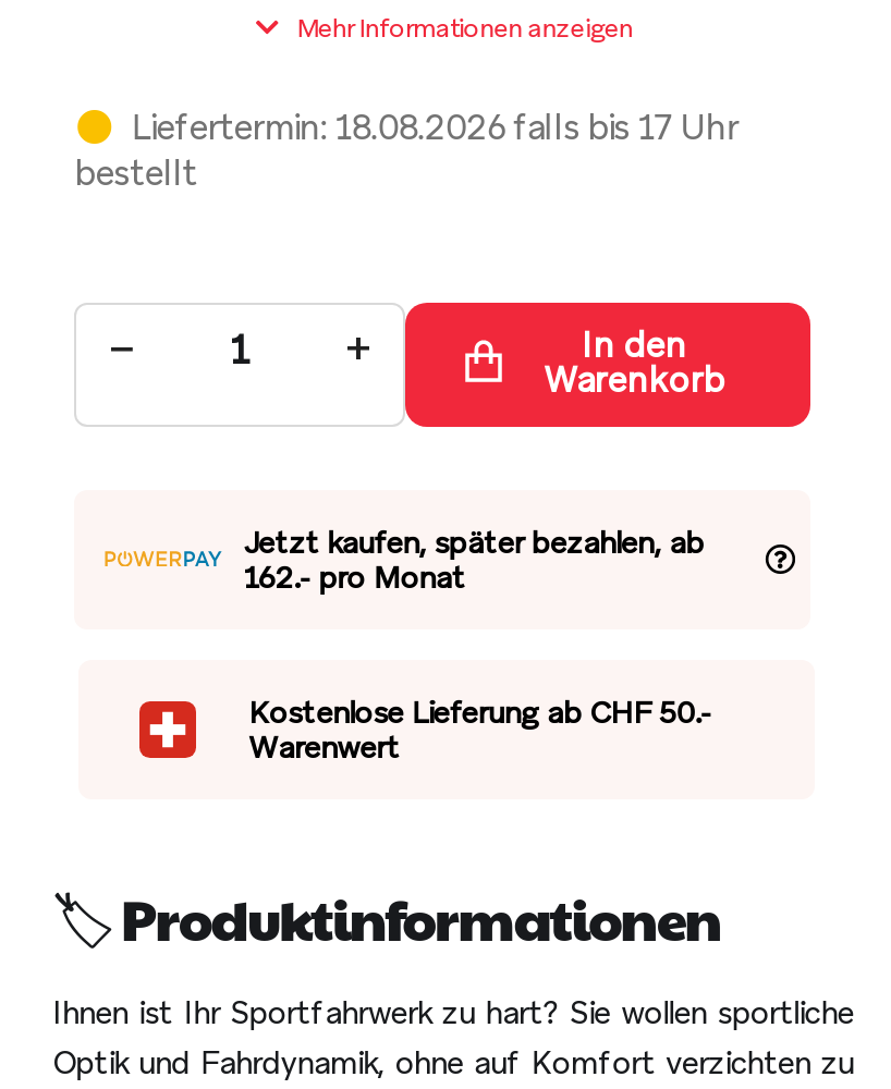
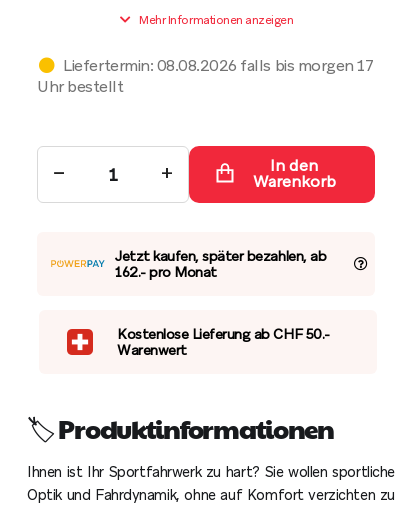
- Liefertermin: 18.08.2026 falls bis 17 Uhr
- bestellt
+ Liefertermin: 08.08.2026 falls bis morgen 17
+ Uhr bestellt
